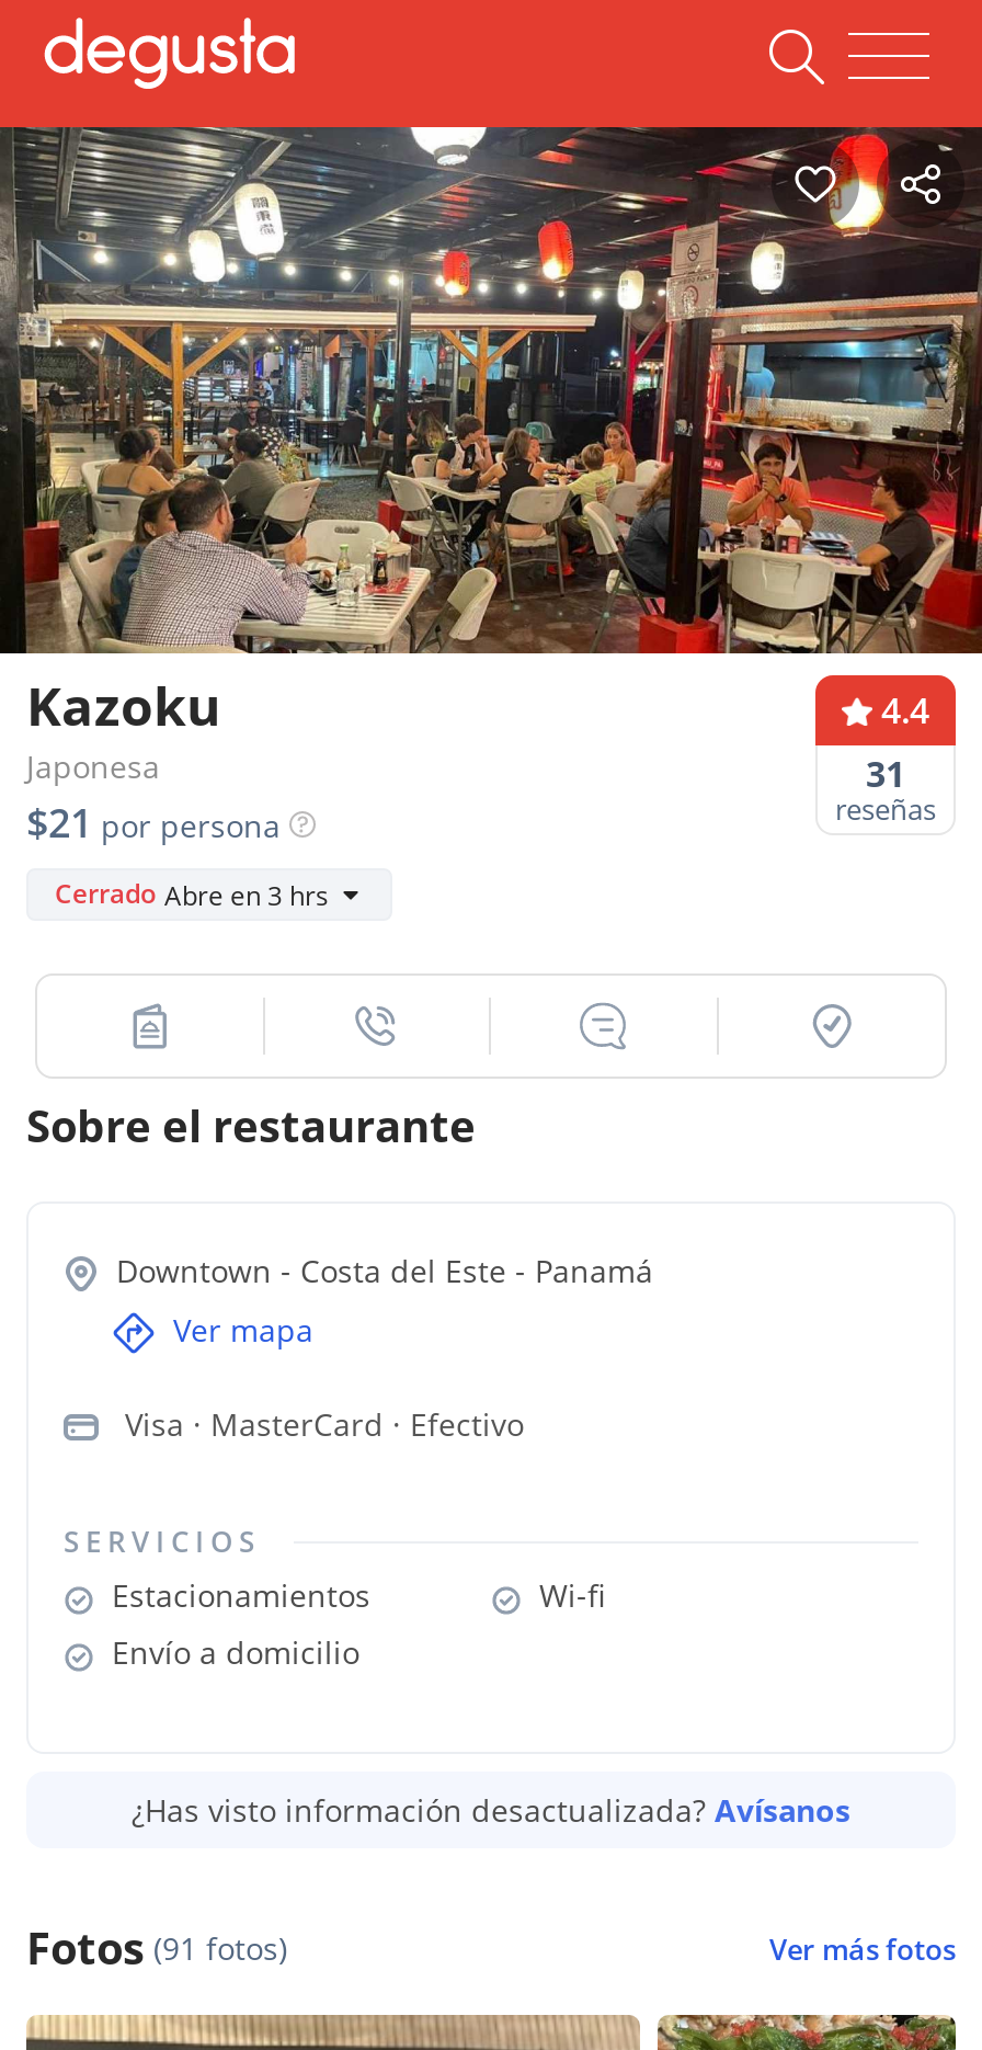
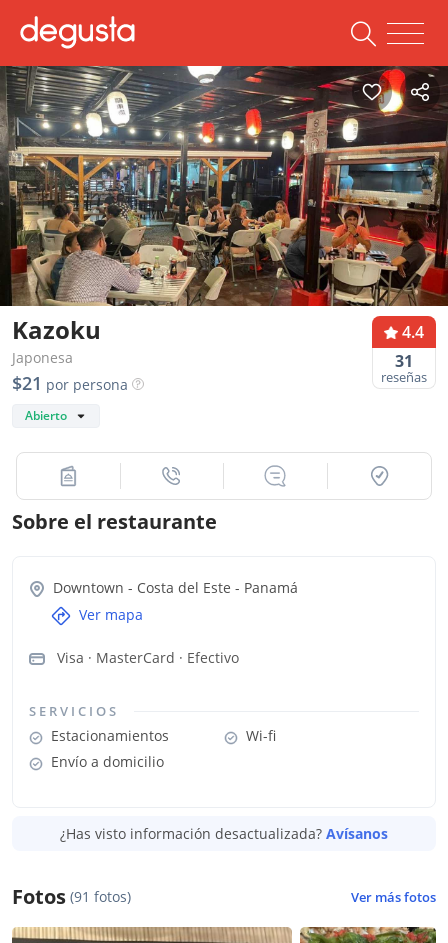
- Cerrado Abre en 3 hrs
+ Abierto
